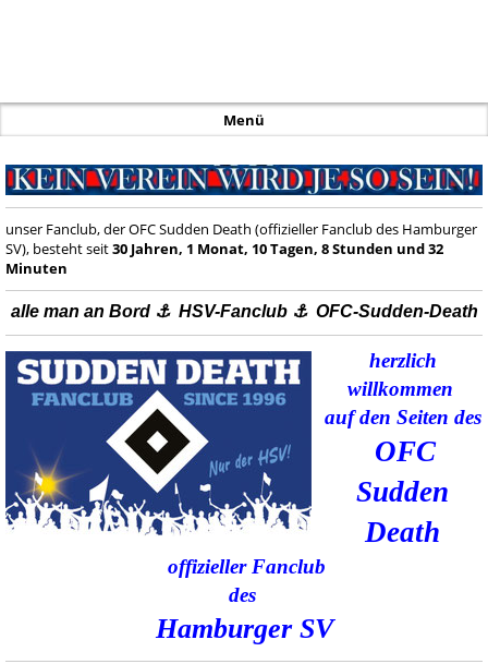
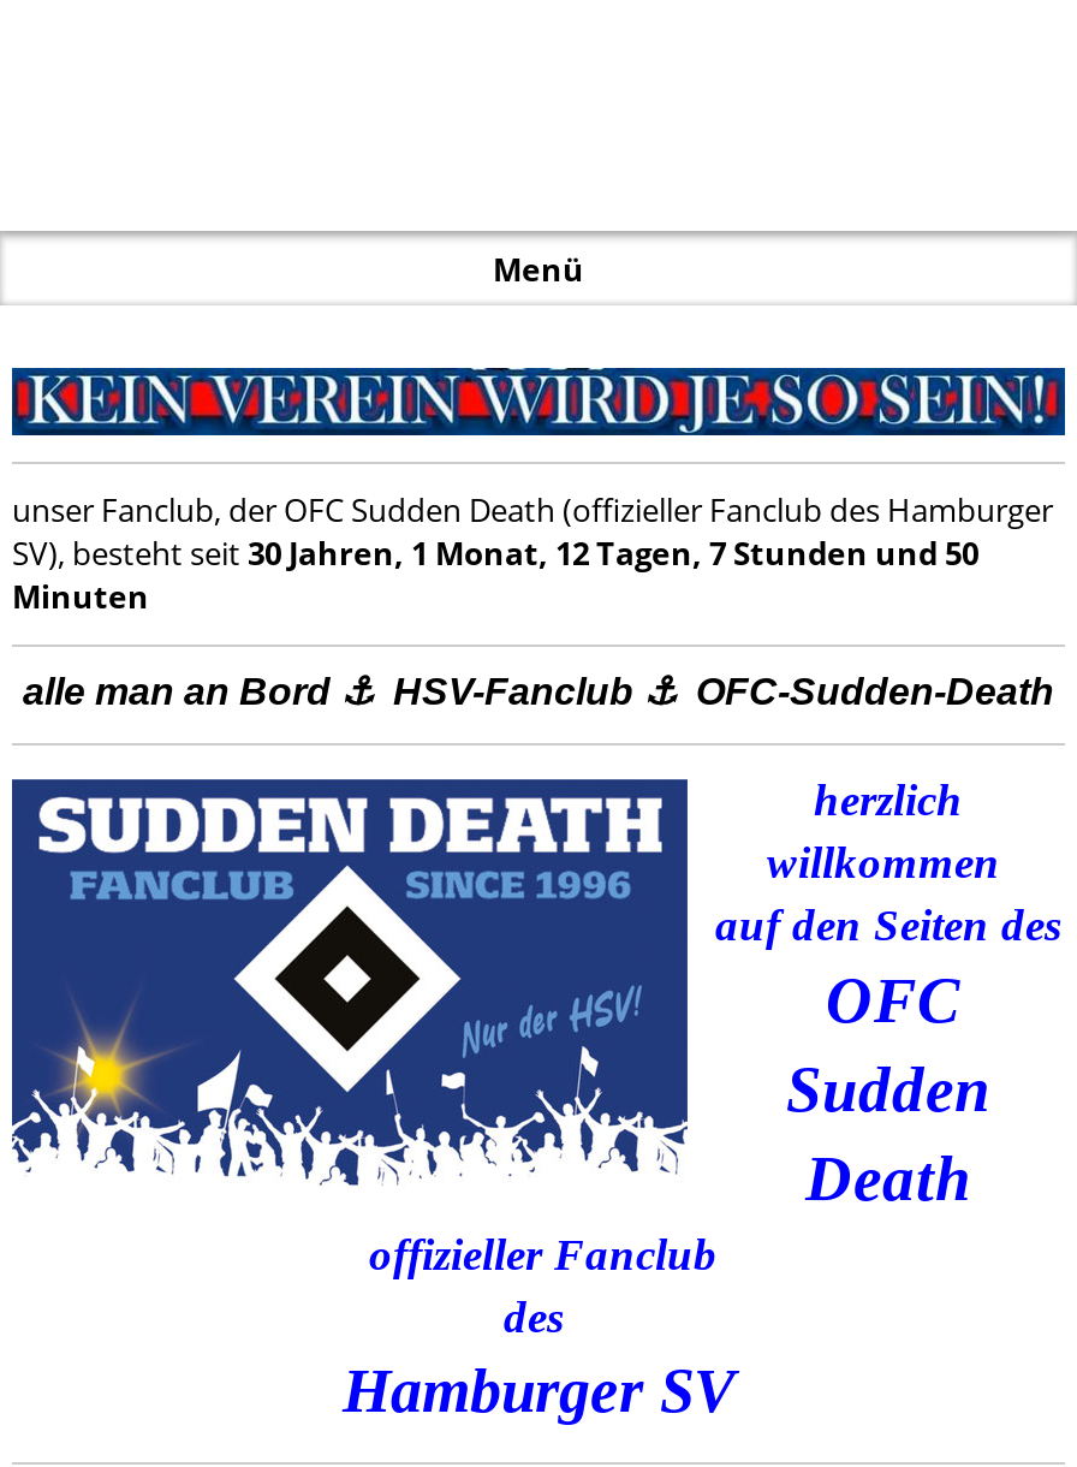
- SV), besteht seit 30 Jahren, 1 Monat, 10 Tagen, 8 Stunden und 32
+ SV), besteht seit 30 Jahren, 1 Monat, 12 Tagen, 7 Stunden und 50
